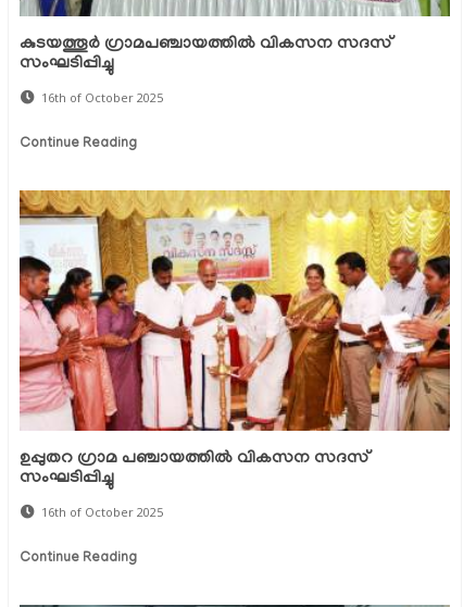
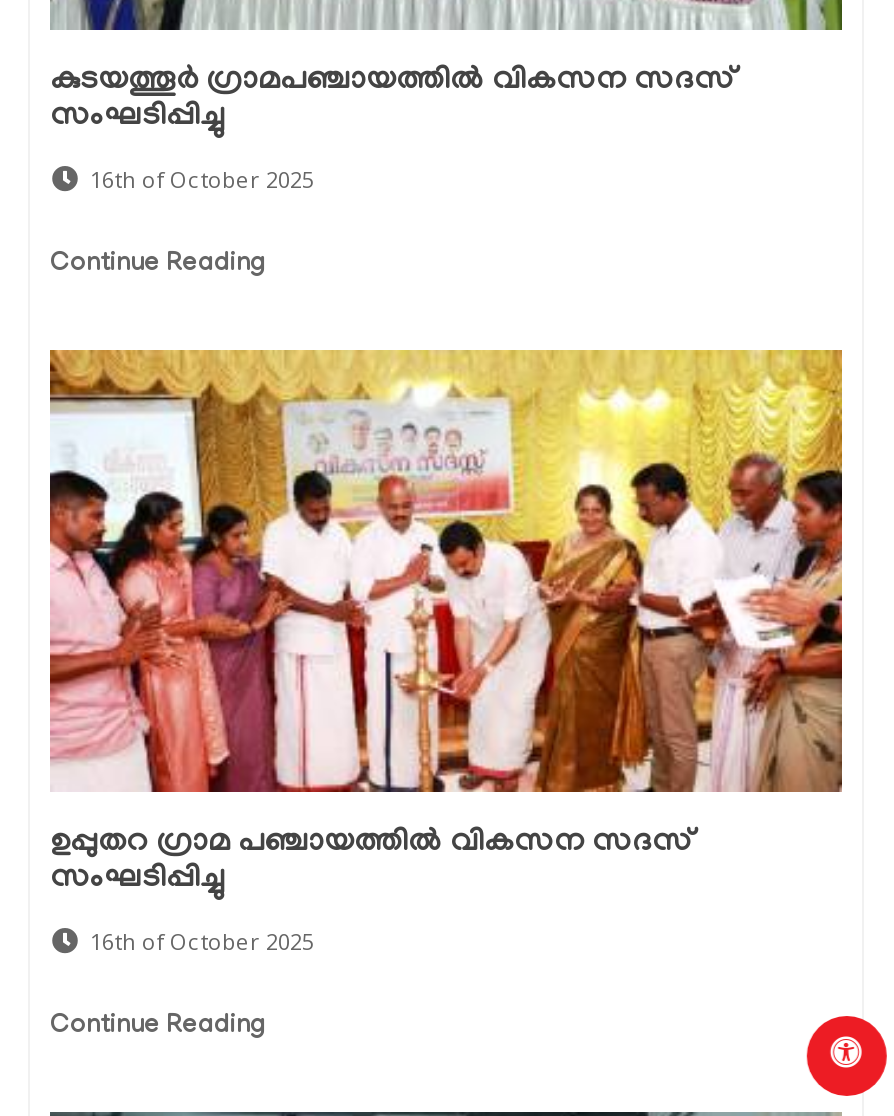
+ [image]
